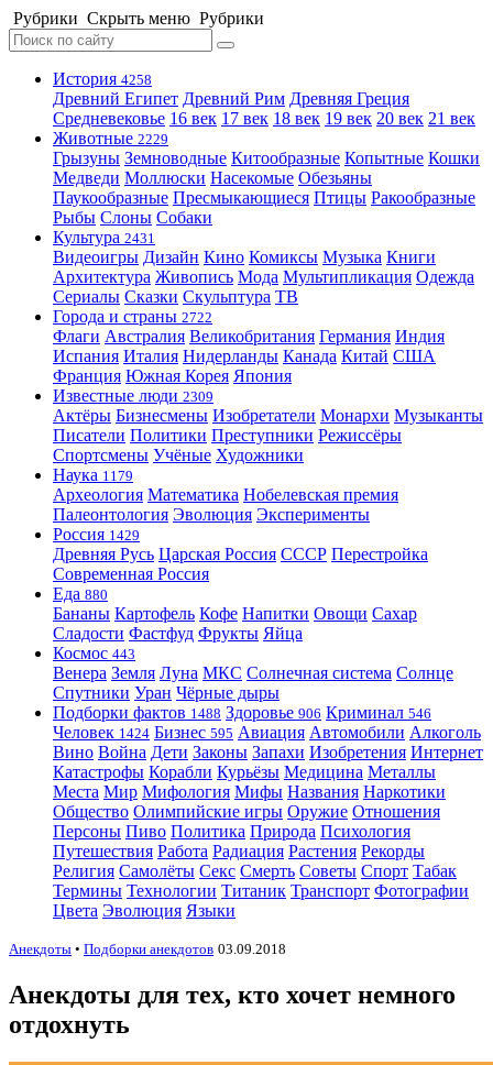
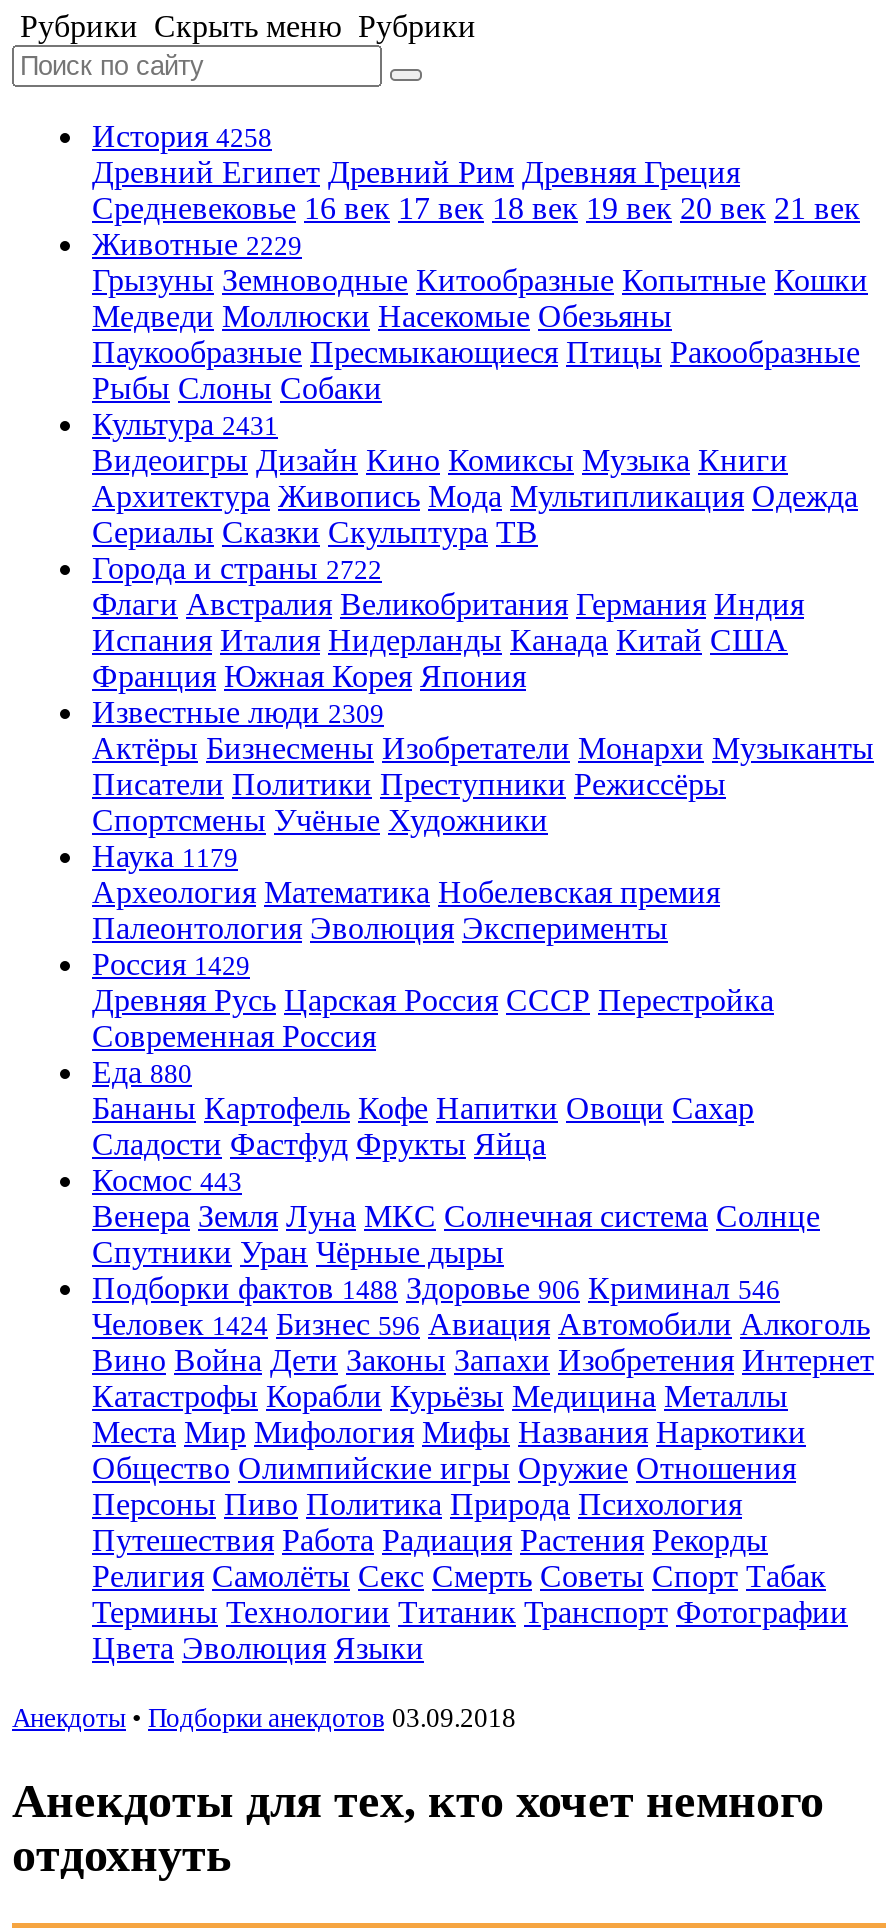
- Человек 1424 Бизнес 595 Авиация Автомобили Алкоголь
+ Человек 1424 Бизнес 596 Авиация Автомобили Алкоголь
